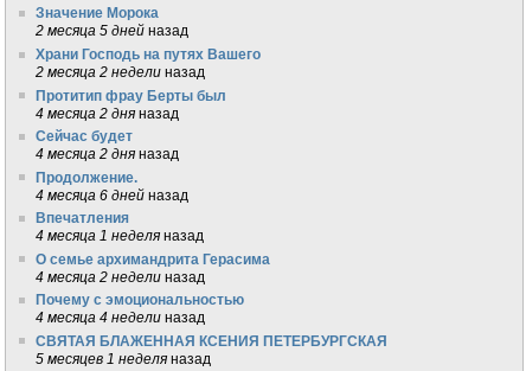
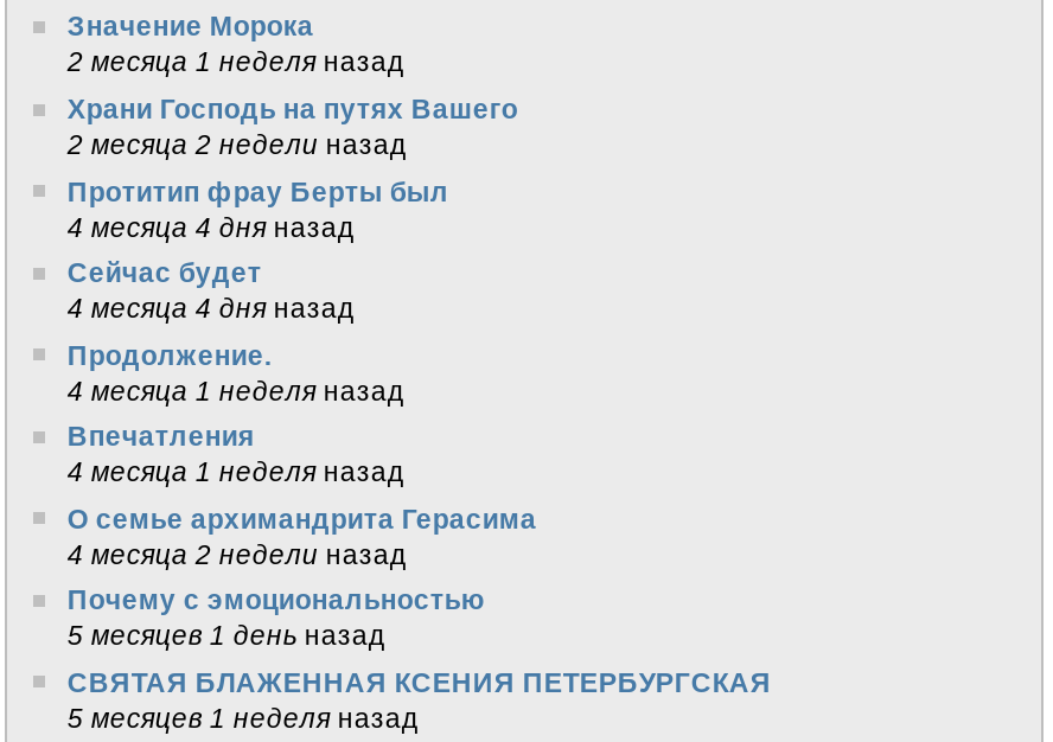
- 2 месяца 5 дней назад
+ 2 месяца 1 неделя назад

- 4 месяца 2 дня назад
+ 4 месяца 4 дня назад

- 4 месяца 2 дня назад
+ 4 месяца 4 дня назад

- 4 месяца 6 дней назад
+ 4 месяца 1 неделя назад

- 4 месяца 4 недели назад
+ 5 месяцев 1 день назад
